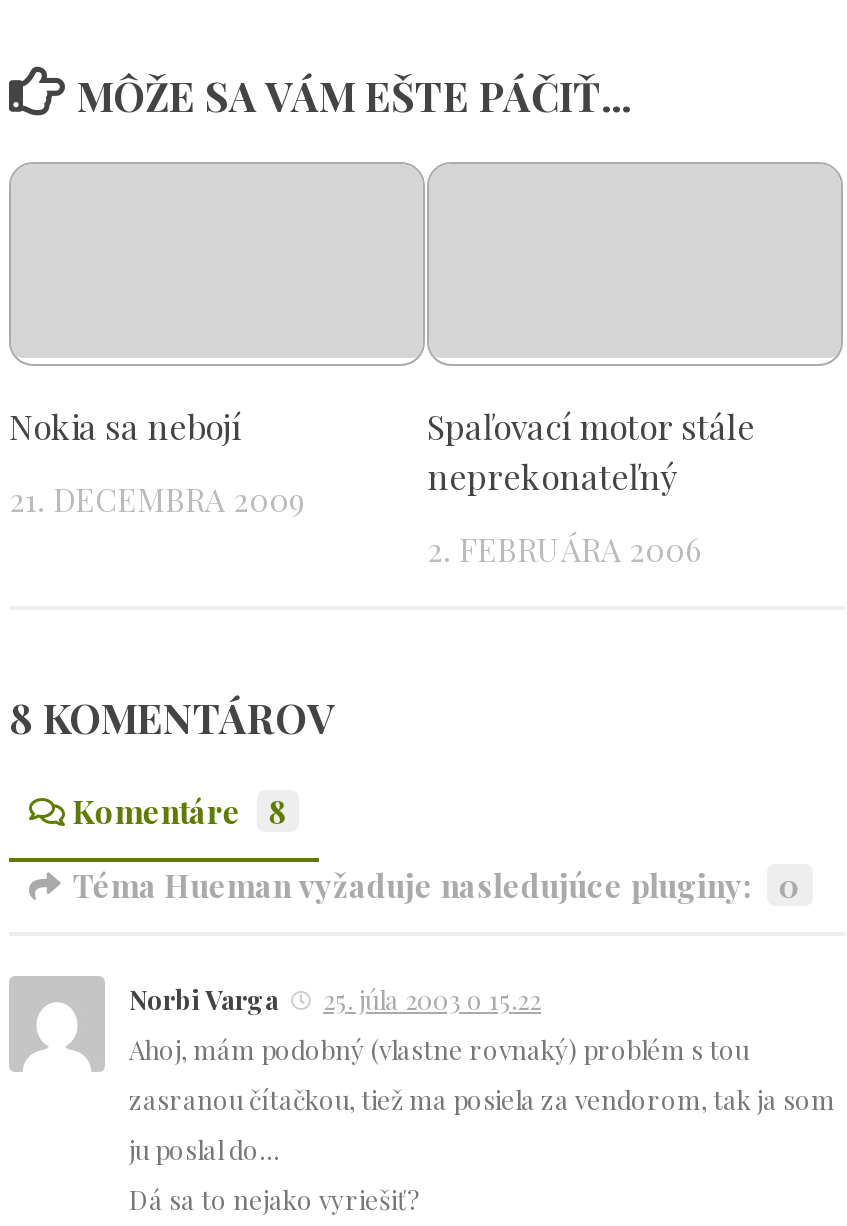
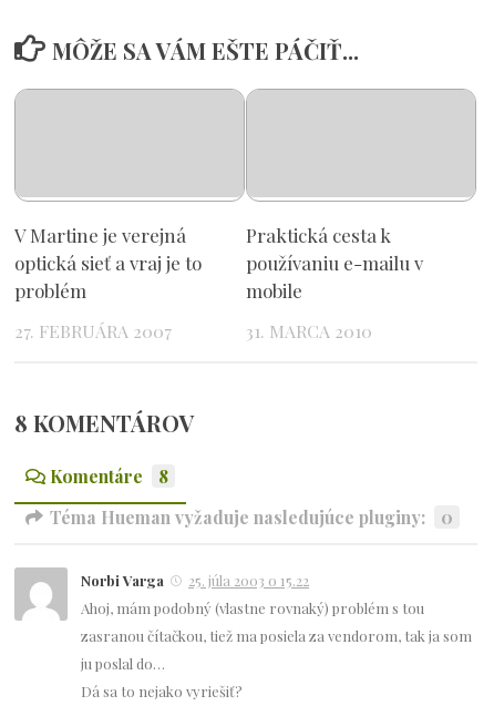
- Nokia sa nebojí
+ V Martine je verejná
+ optická sieť a vraj je to
+ problém

- Spaľovací motor stále
- neprekonateľný
+ Praktická cesta k
+ používaniu e-mailu v
+ mobile

- 21. DECEMBRA 2009
+ 27. FEBRUÁRA 2007

- 2. FEBRUÁRA 2006
+ 31. MARCA 2010
